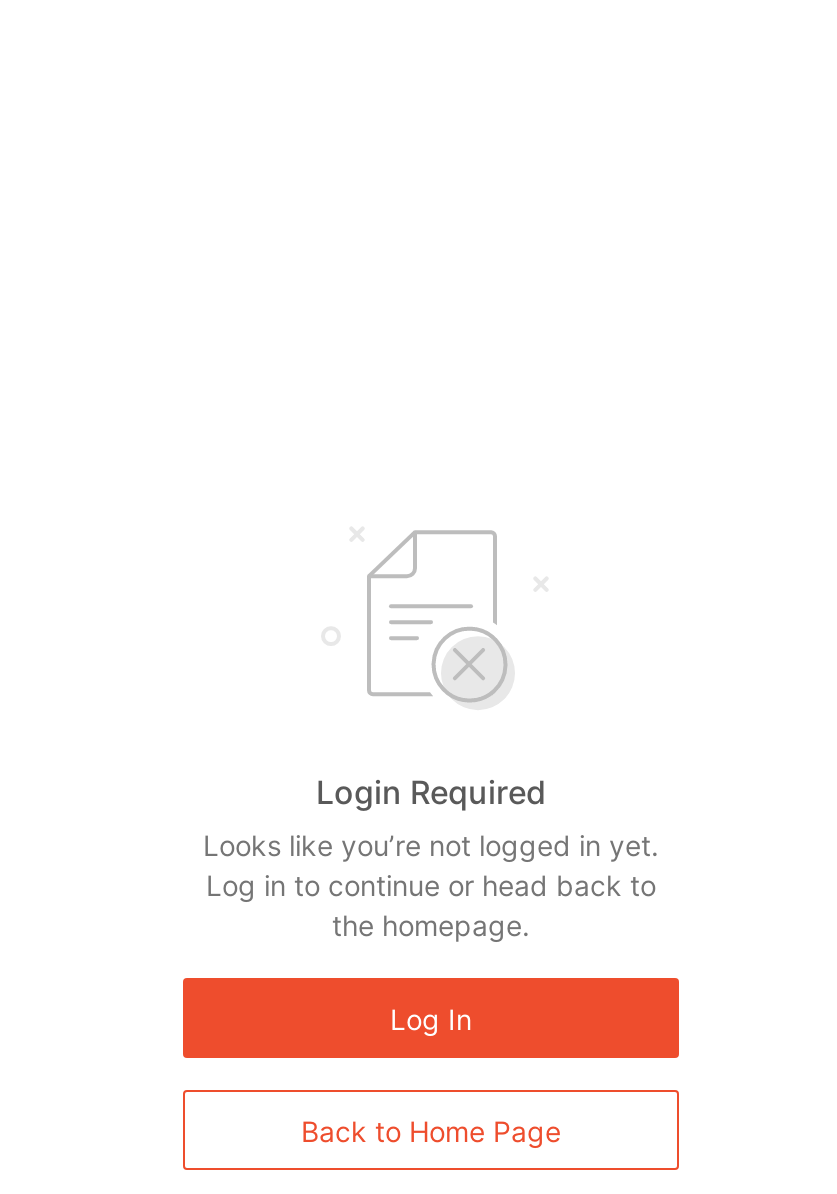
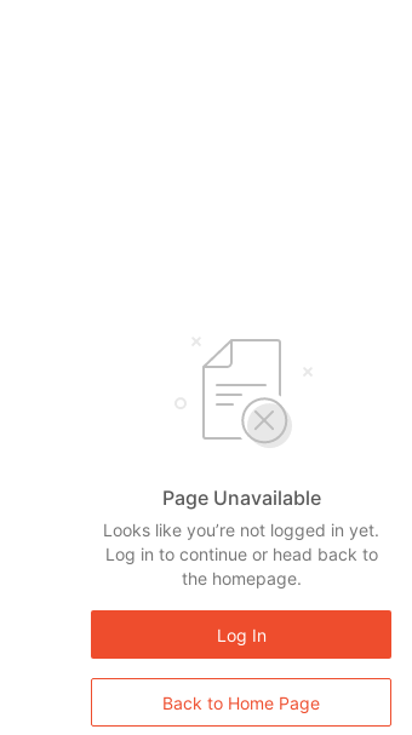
- Login Required
+ Page Unavailable
